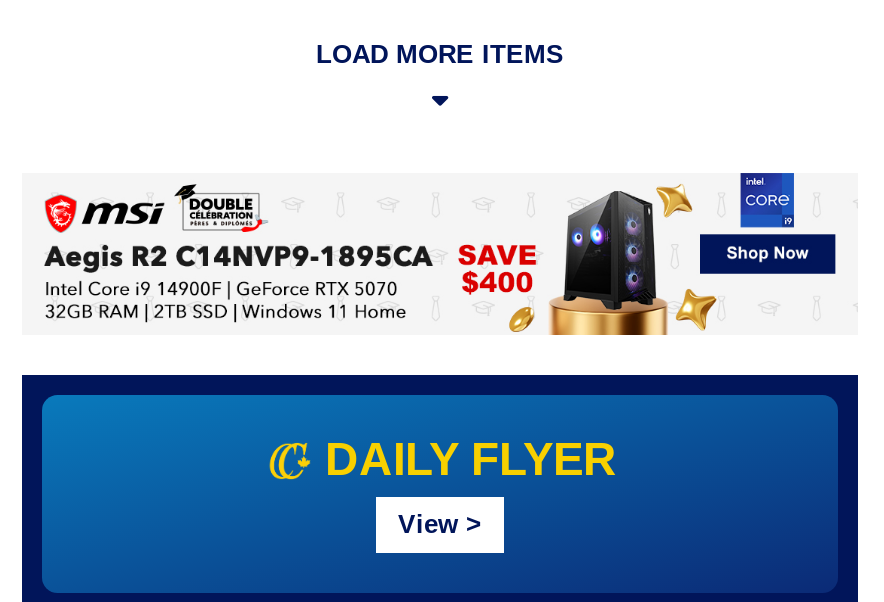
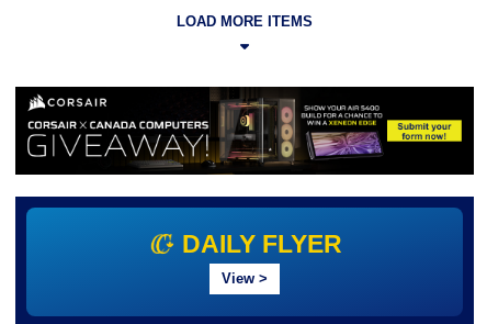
- [image]
+ [image]
